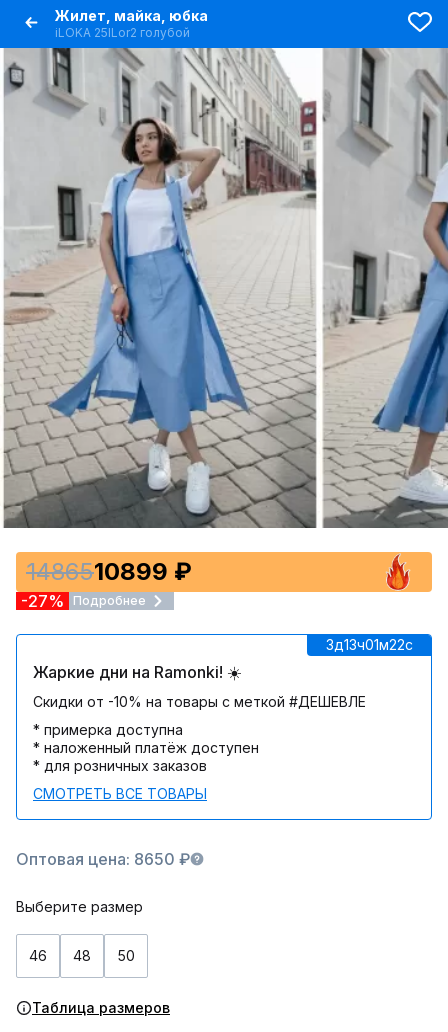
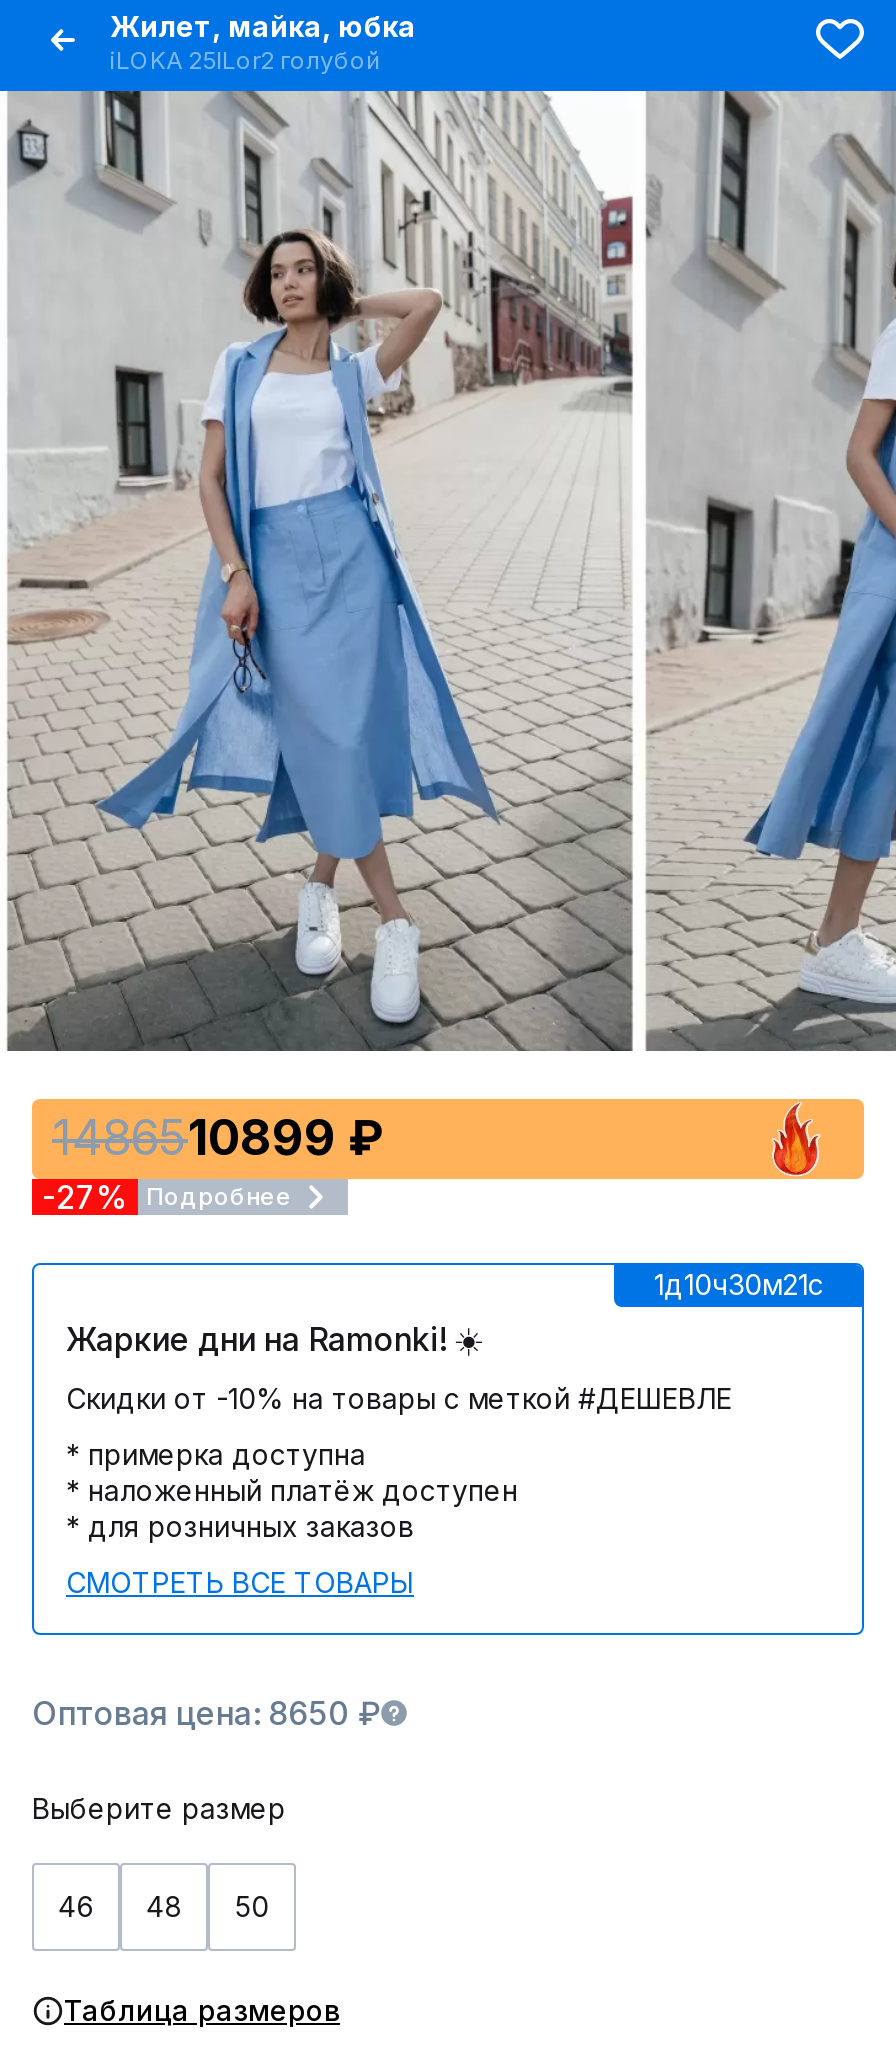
- 3д13ч01м22c
+ 1д10ч30м21c
